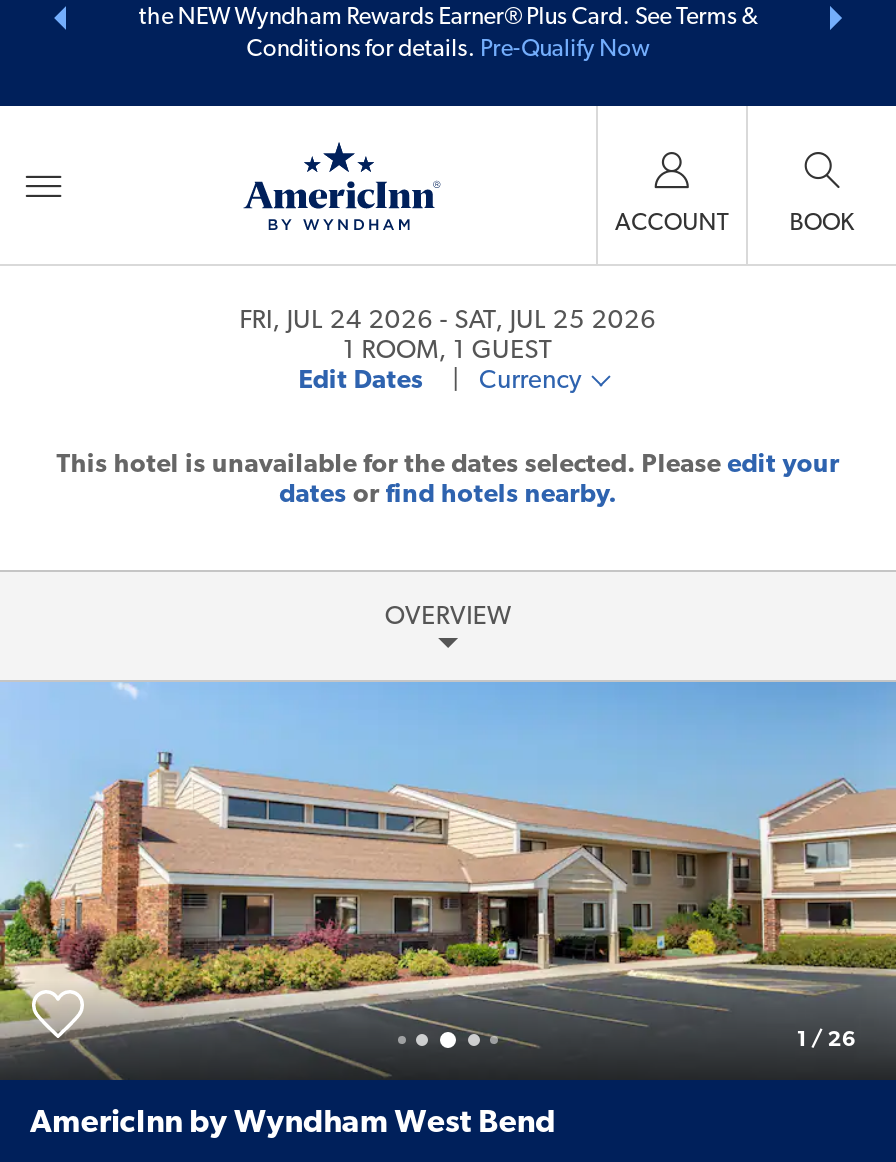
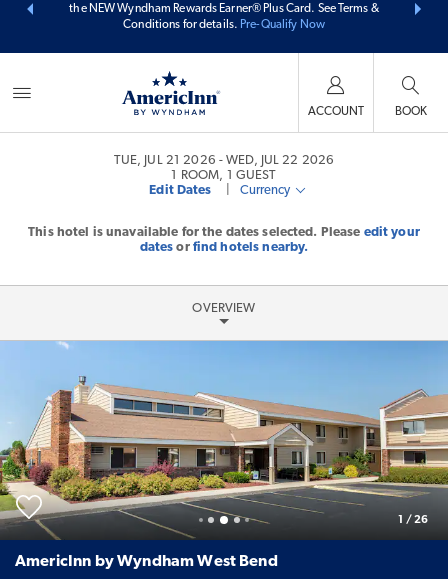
- FRI, JUL 24 2026
+ TUE, JUL 21 2026

- SAT, JUL 25 2026
+ WED, JUL 22 2026
